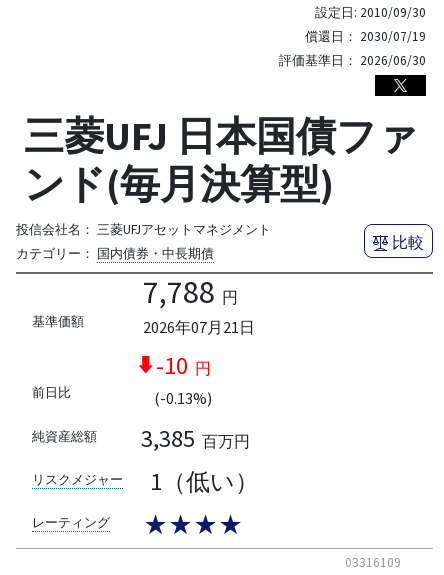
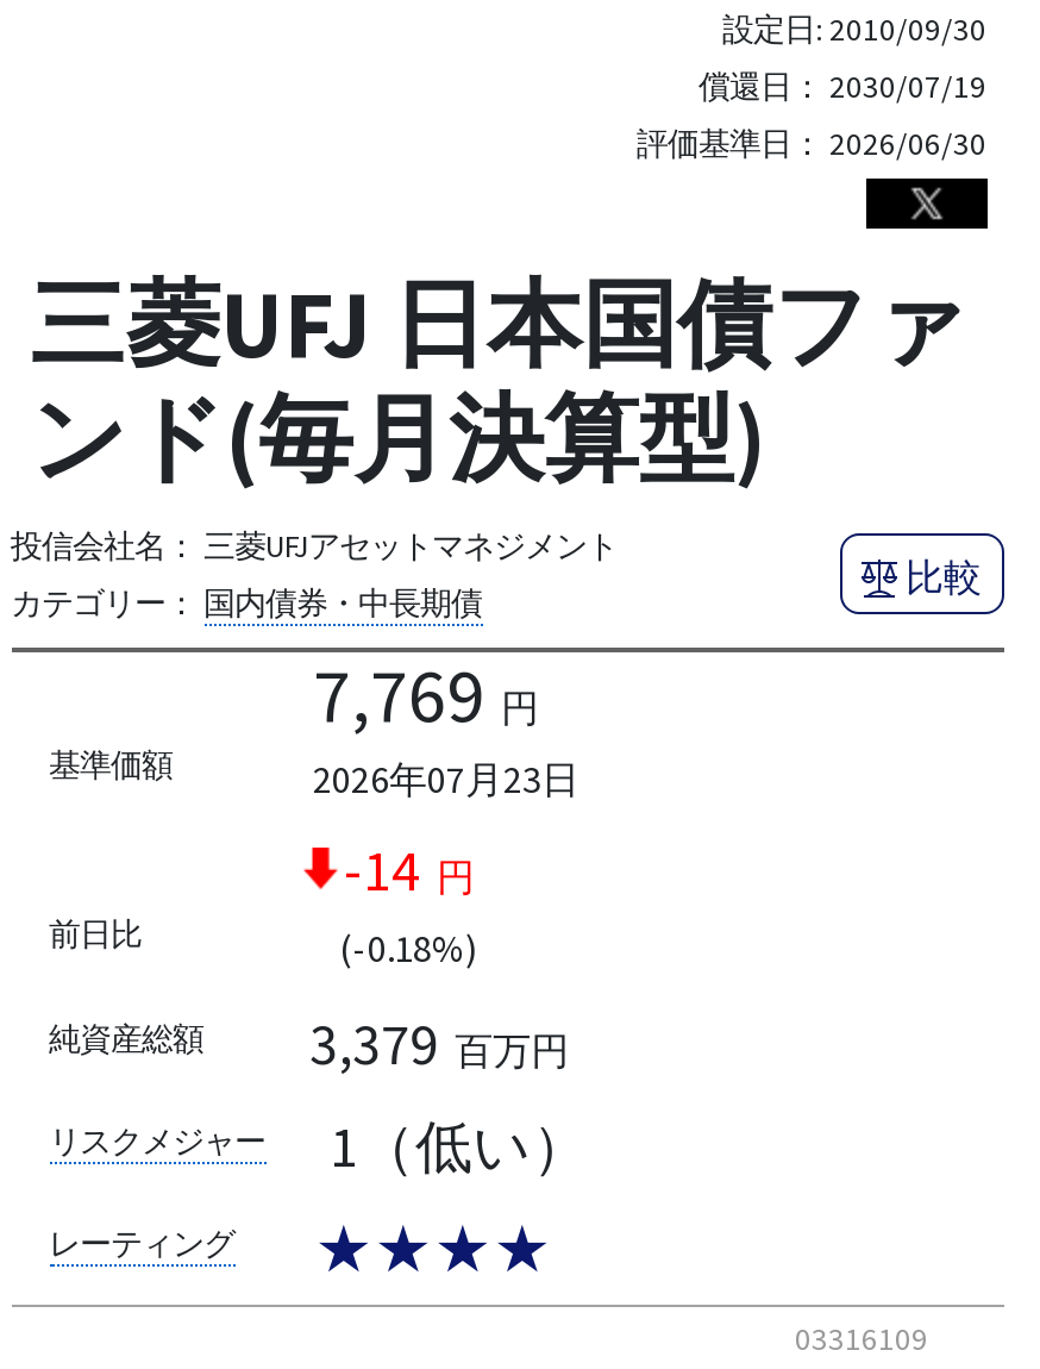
- 7,788 円
+ 7,769 円

- 2026年07月21日
+ 2026年07月23日

- -10 円
+ -14 円

- (-0.13%)
+ (-0.18%)

- 3,385 百万円
+ 3,379 百万円
